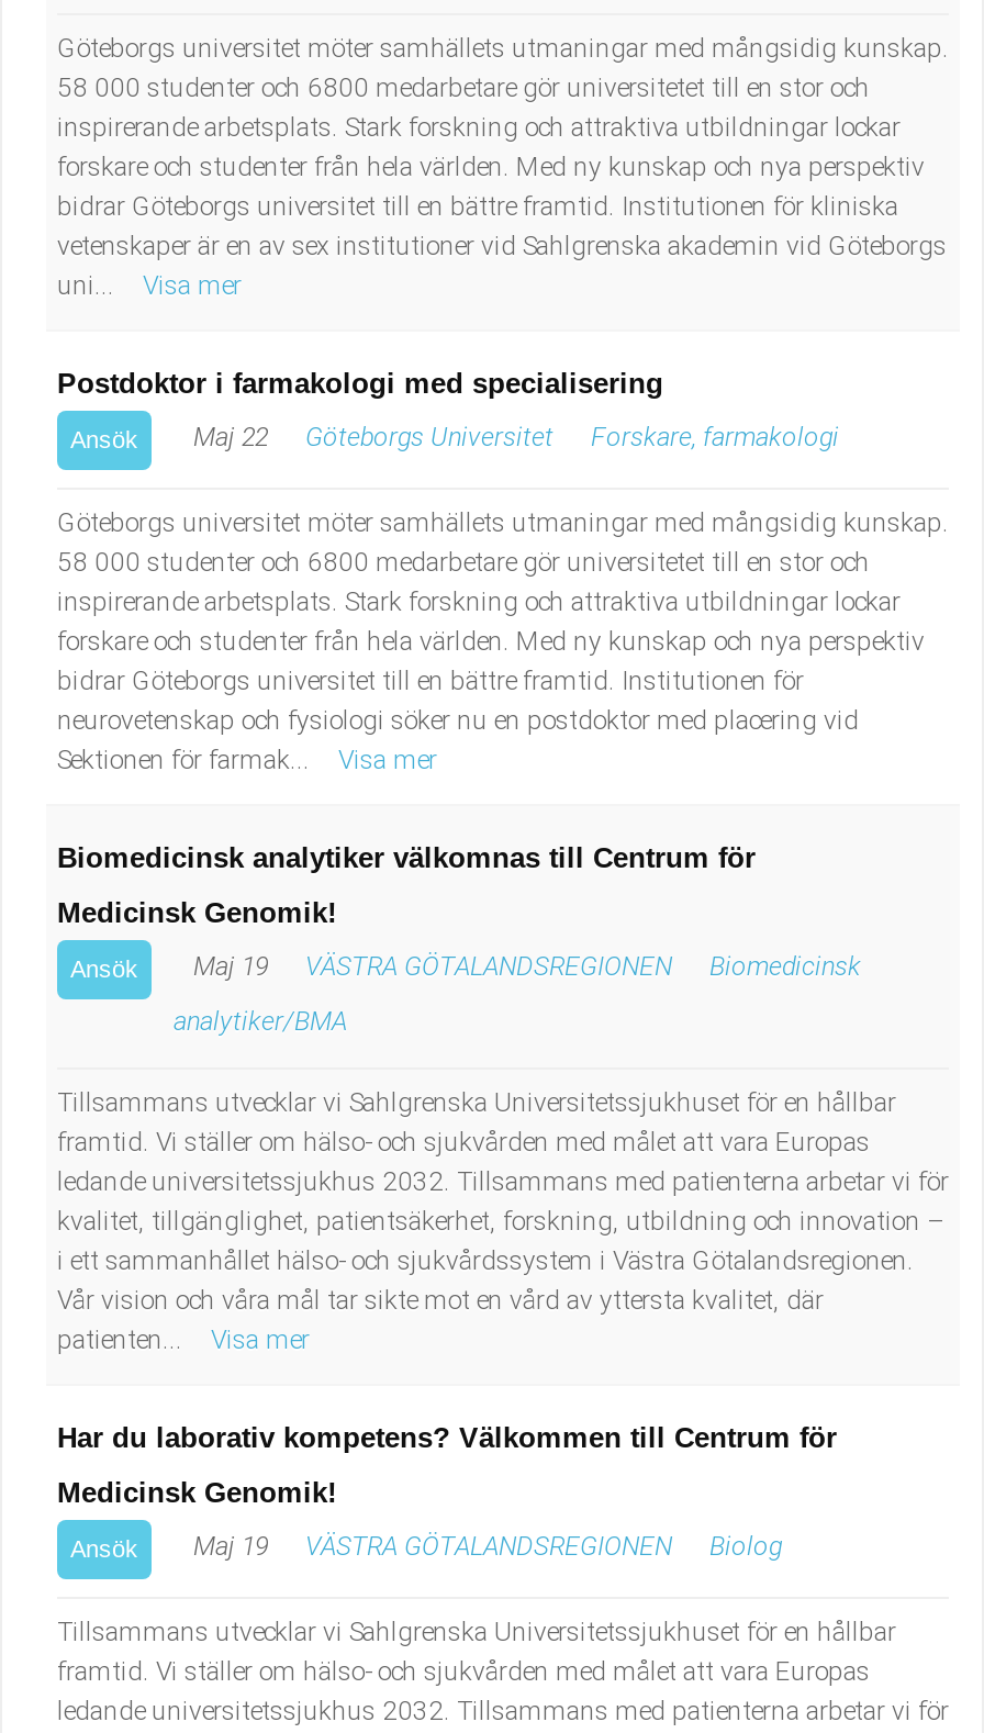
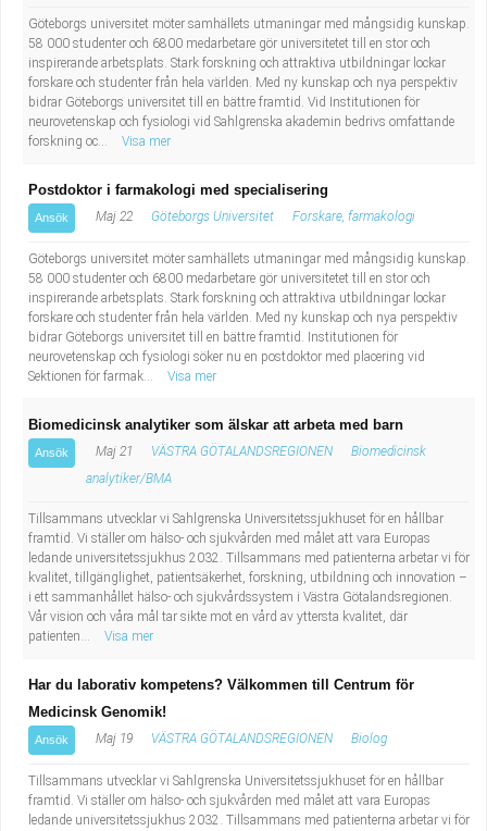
- bidrar Göteborgs universitet till en bättre framtid. Institutionen för kliniska
- vetenskaper är en av sex institutioner vid Sahlgrenska akademin vid Göteborgs
- uni...
+ bidrar Göteborgs universitet till en bättre framtid. Vid Institutionen för
+ neurovetenskap och fysiologi vid Sahlgrenska akademin bedrivs omfattande
+ forskning oc...

- Biomedicinsk analytiker välkomnas till Centrum för
- Medicinsk Genomik!
+ Biomedicinsk analytiker som älskar att arbeta med barn

- Ansök Maj 19 VÄSTRA GÖTALANDSREGIONEN Biomedicinsk
+ Ansök Maj 21 VÄSTRA GÖTALANDSREGIONEN Biomedicinsk
